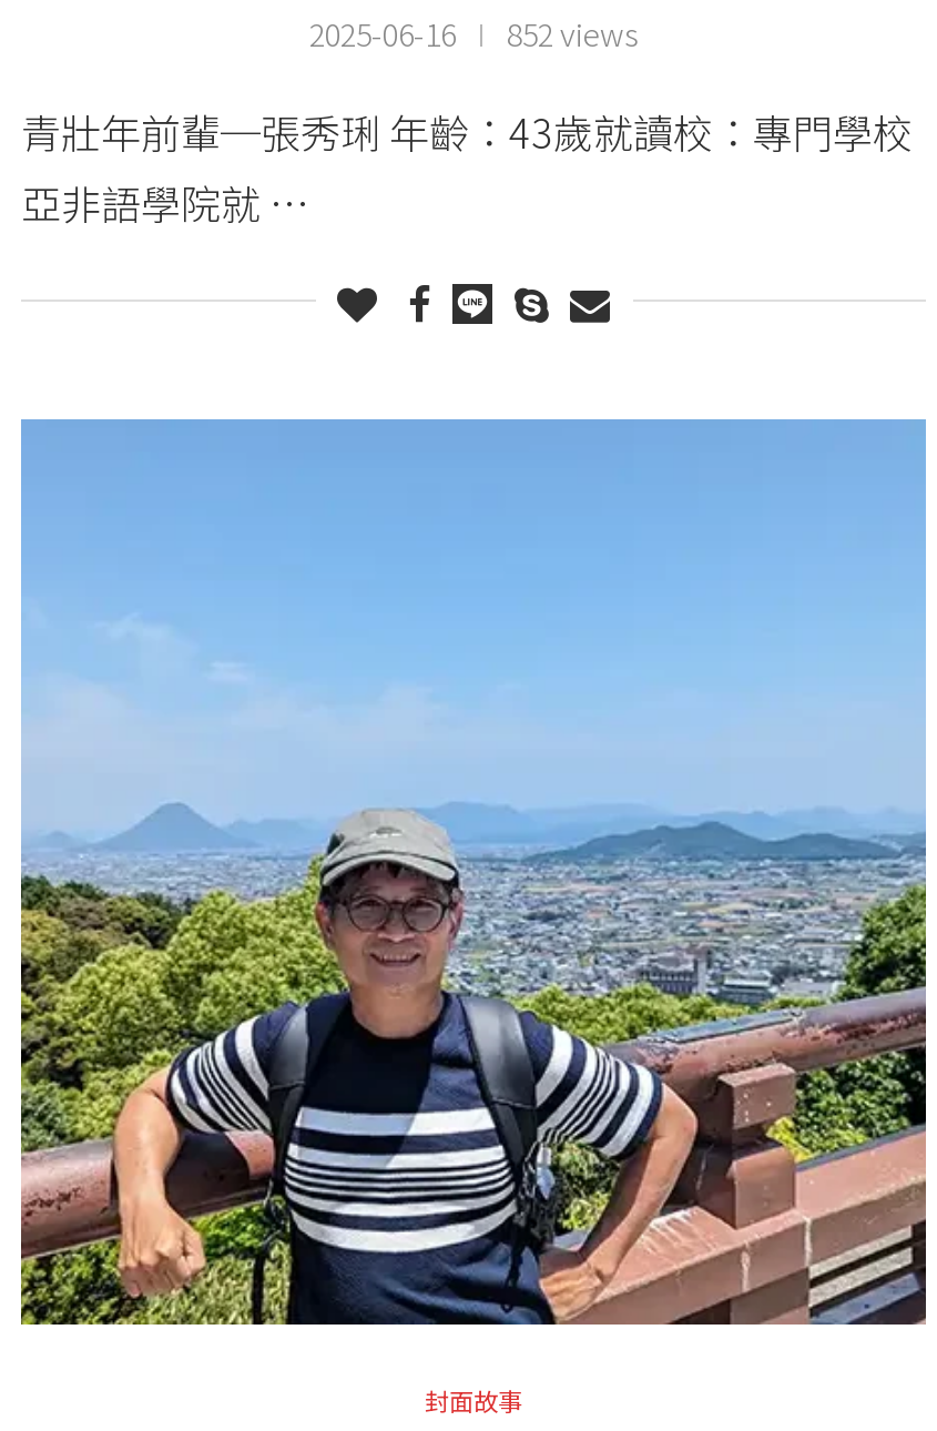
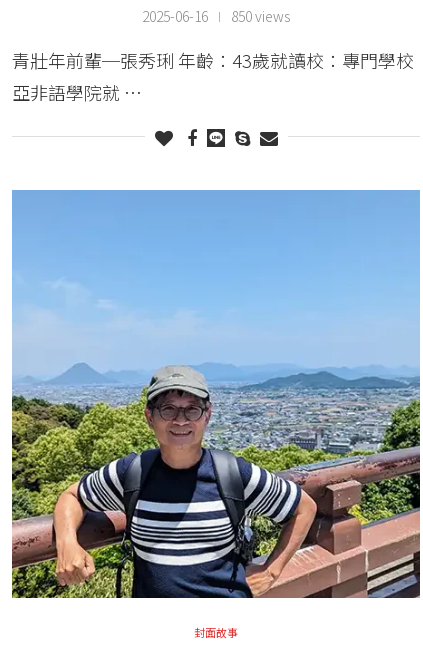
- 2025-06-16 852 views
+ 2025-06-16 850 views
